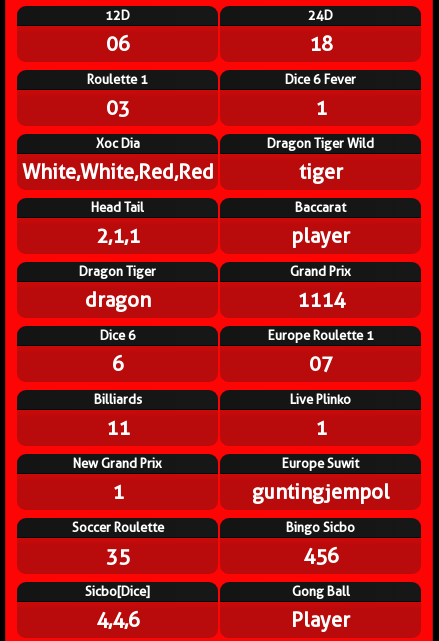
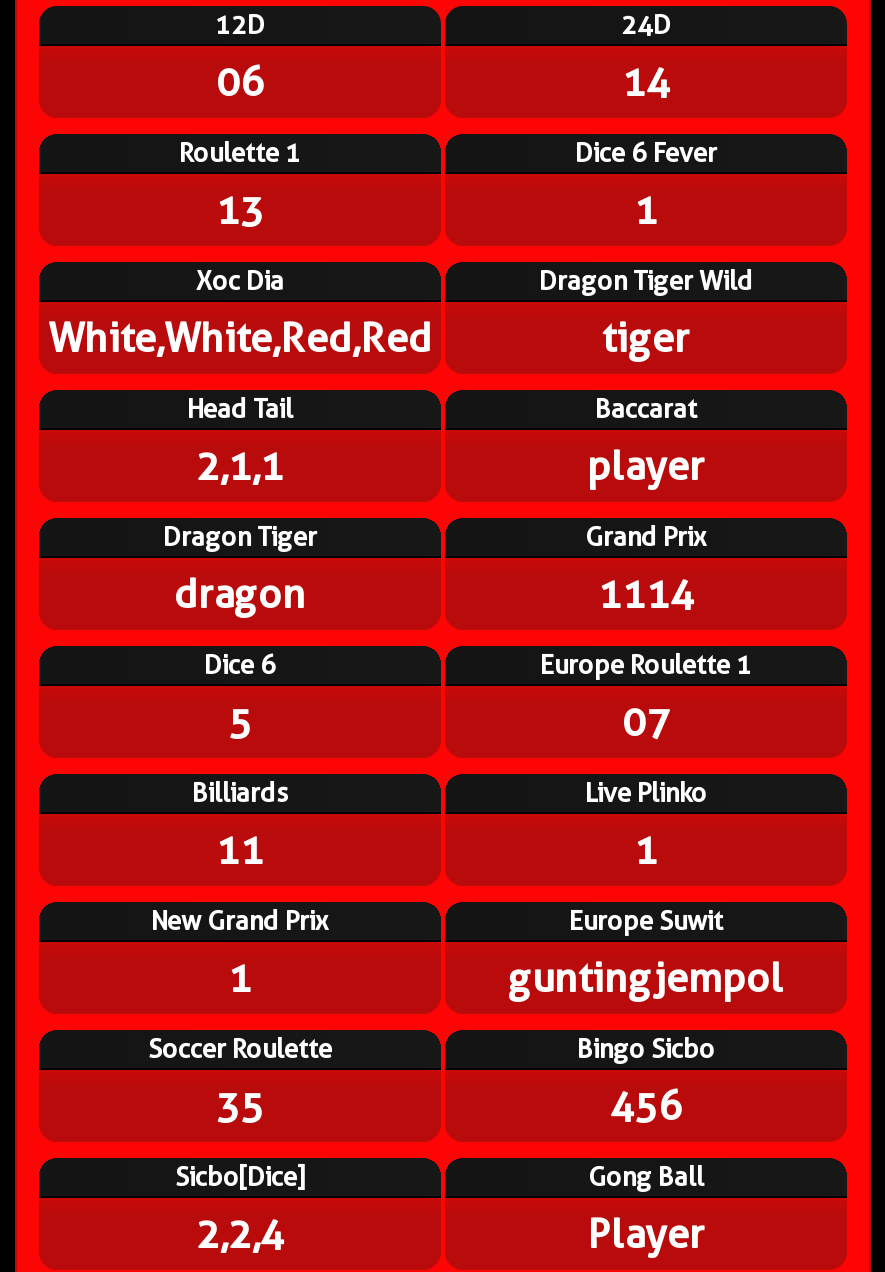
- 18
+ 14

- 03
+ 13

- 6
+ 5

- 4,4,6
+ 2,2,4
